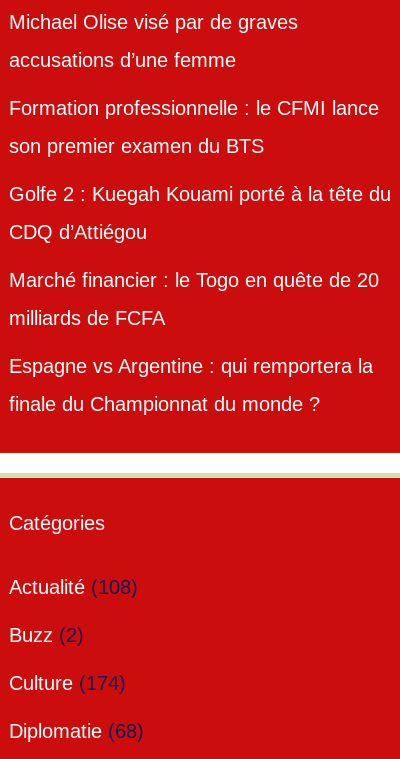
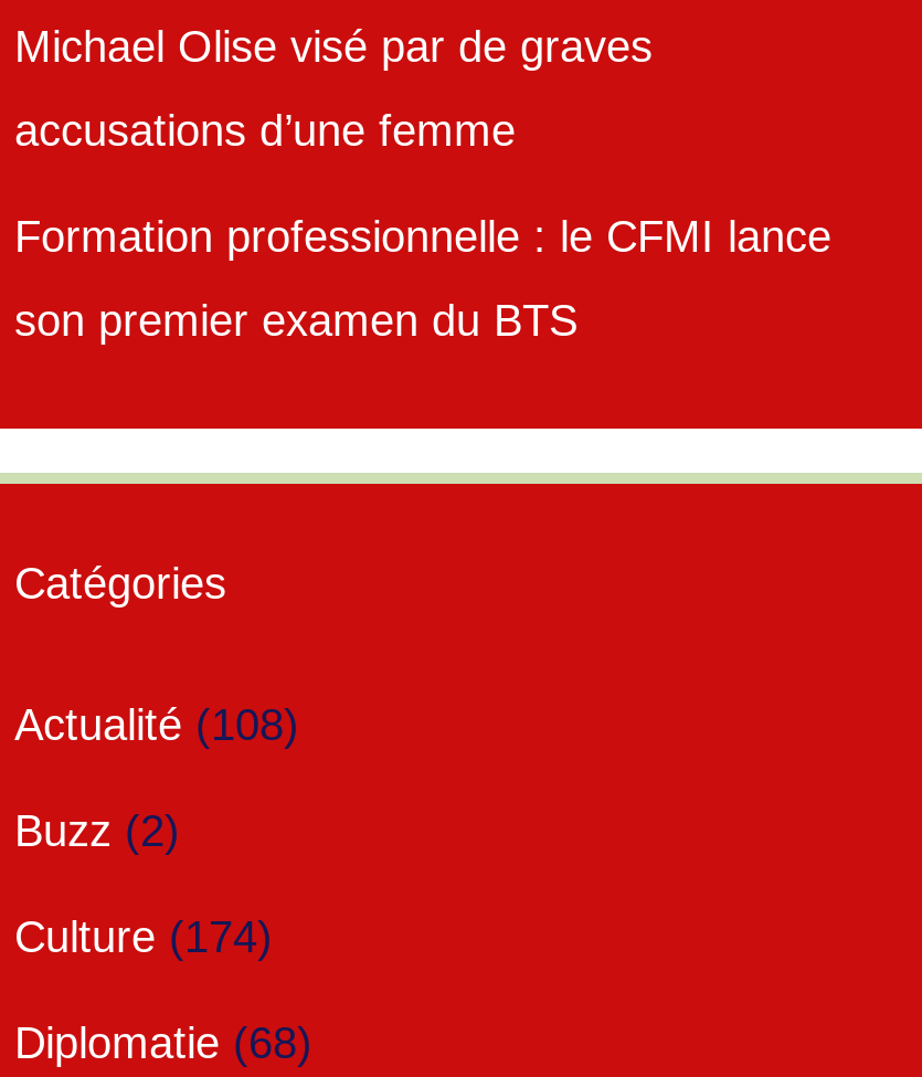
- Golfe 2 : Kuegah Kouami porté à la tête du
- CDQ d’Attiégou
- Marché financier : le Togo en quête de 20
- milliards de FCFA
- Espagne vs Argentine : qui remportera la
- finale du Championnat du monde ?
